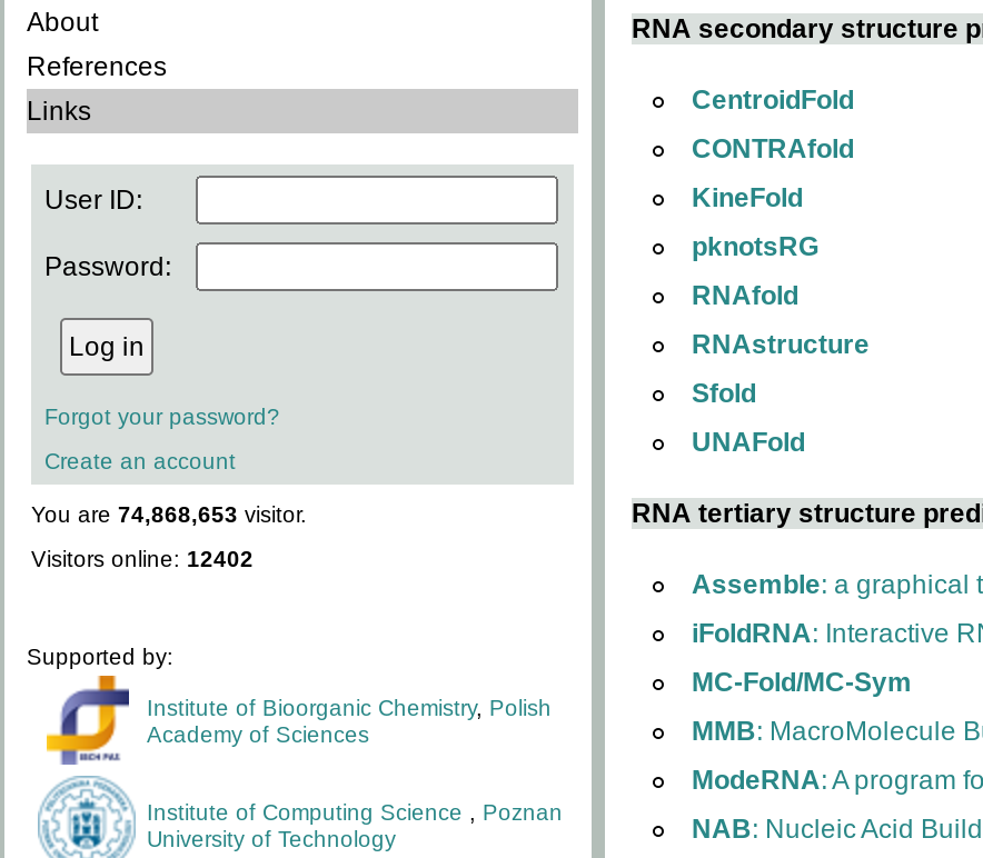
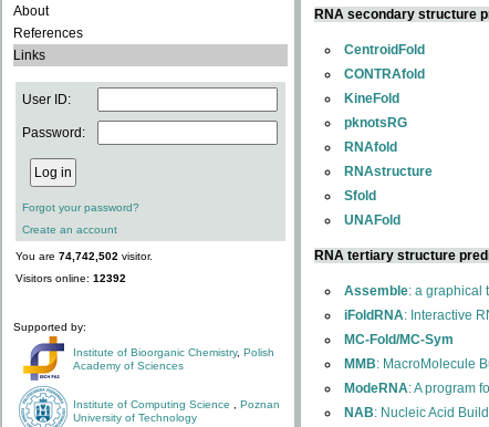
- You are 74,868,653 visitor.
+ You are 74,742,502 visitor.

- Visitors online: 12402
+ Visitors online: 12392
